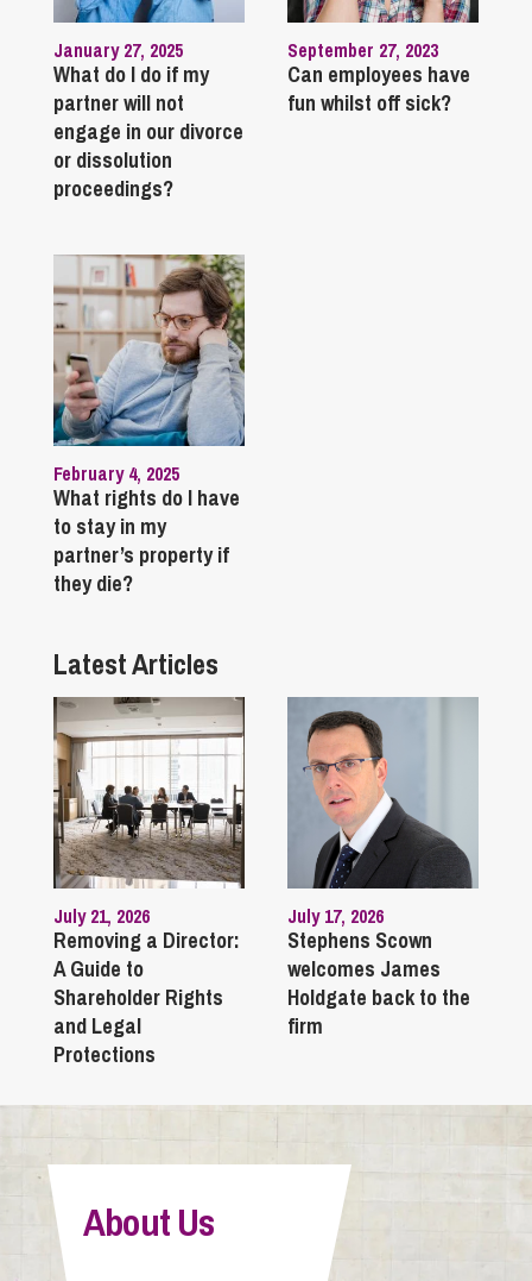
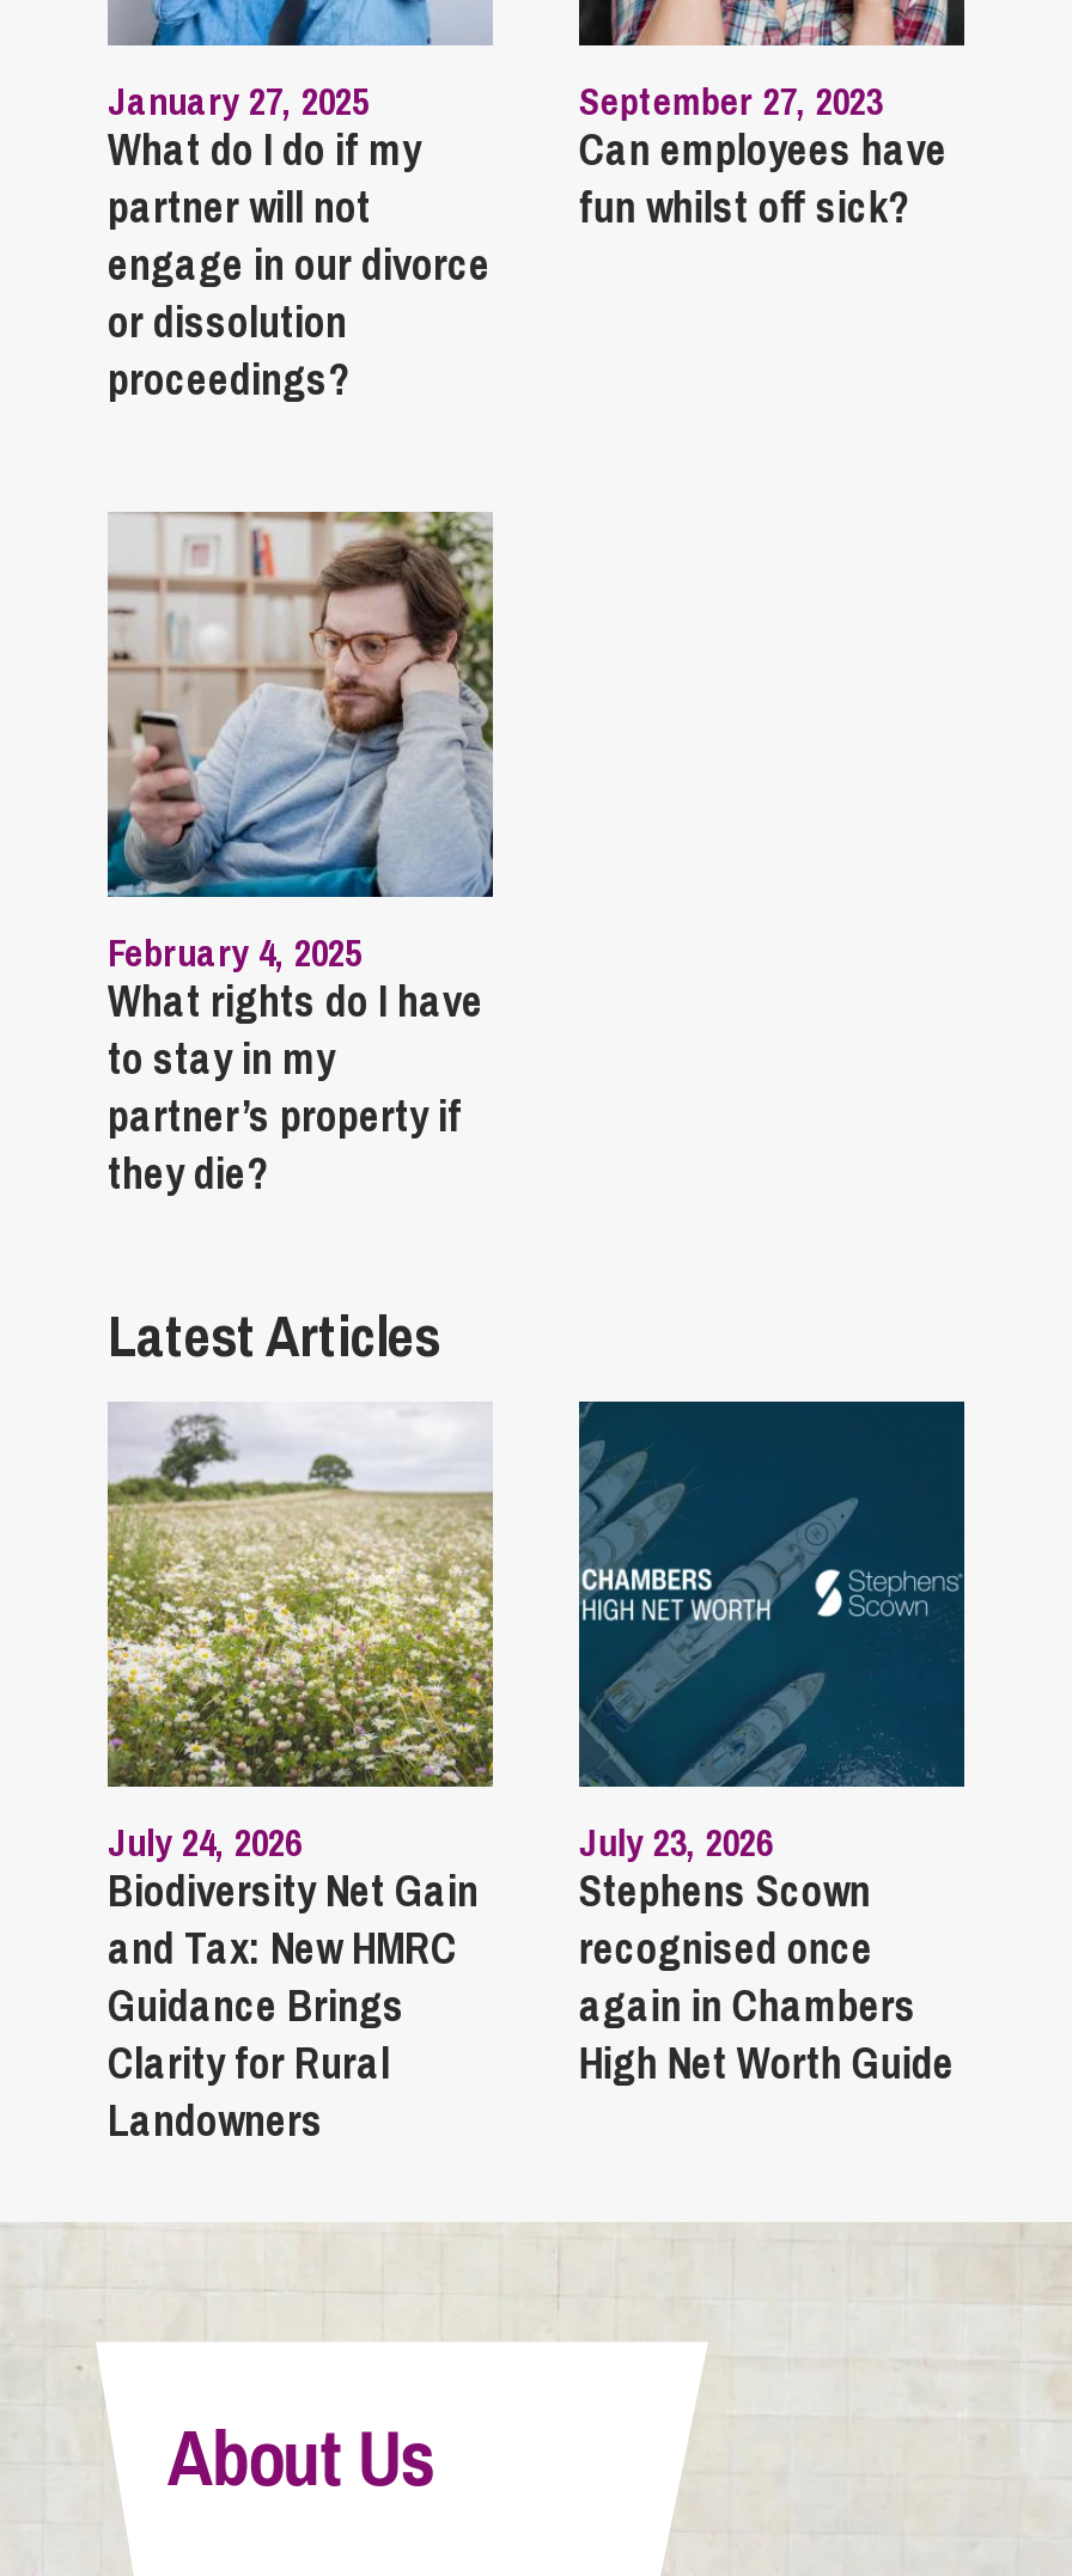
- [image]
- July 21, 2026
- Removing a Director:
- A Guide to
- Shareholder Rights
- and Legal
- Protections
+ [image]
+ July 24, 2026
+ Biodiversity Net Gain
+ and Tax: New HMRC
+ Guidance Brings
+ Clarity for Rural
+ Landowners

- [image]
- July 17, 2026
+ [image]
+ July 23, 2026

- welcomes James
- Holdgate back to the
- firm
+ recognised once
+ again in Chambers
+ High Net Worth Guide
